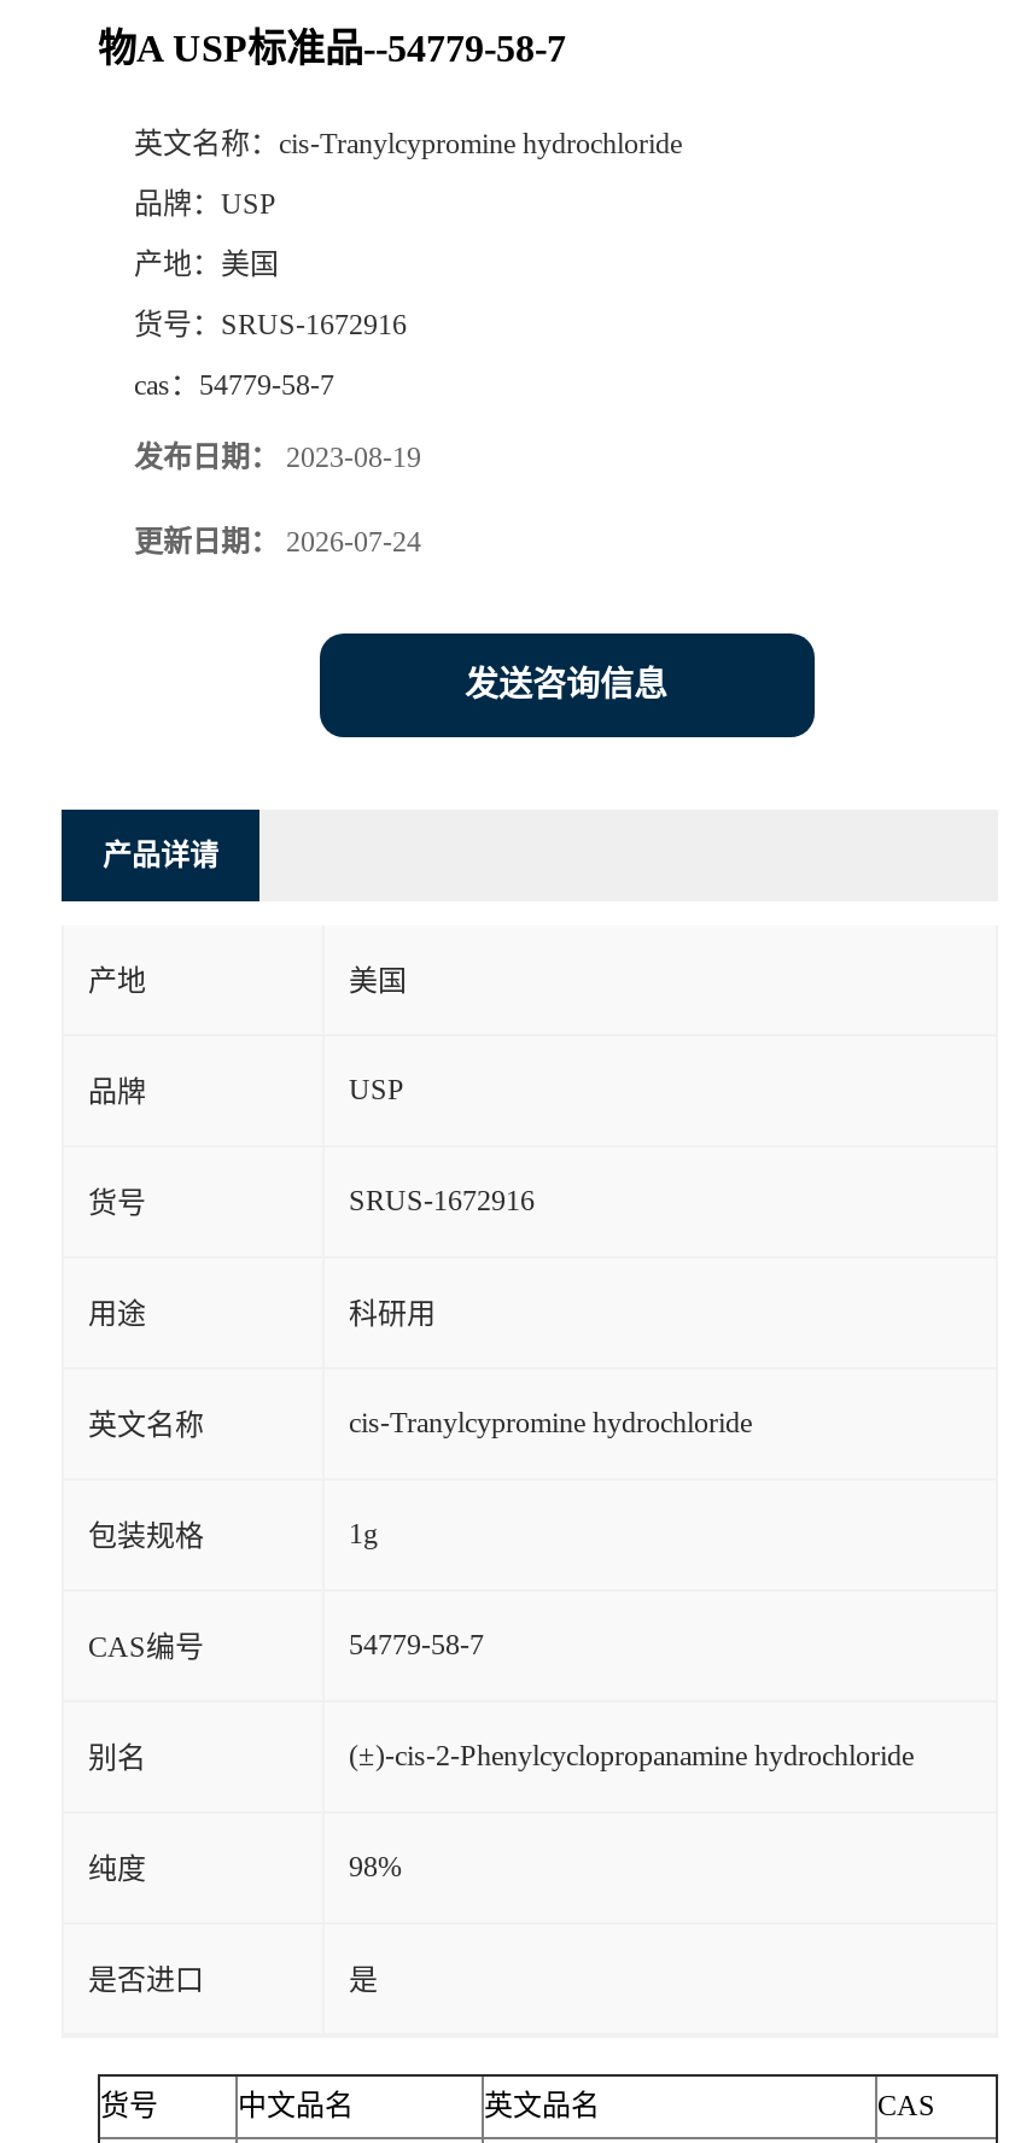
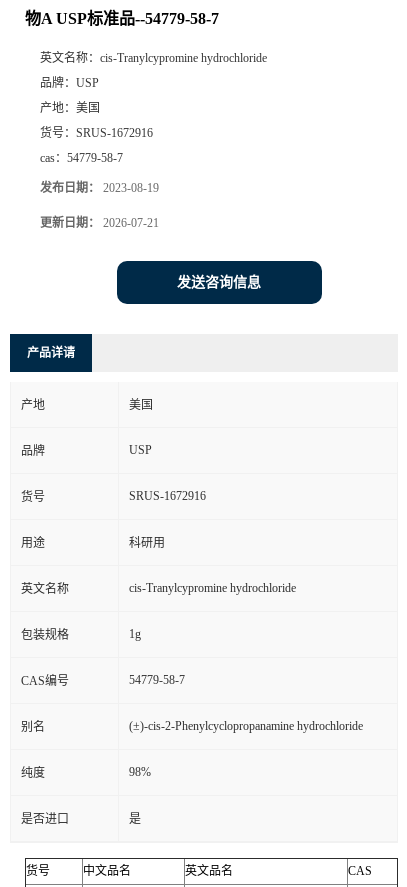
- 更新日期：2026-07-24
+ 更新日期：2026-07-21
